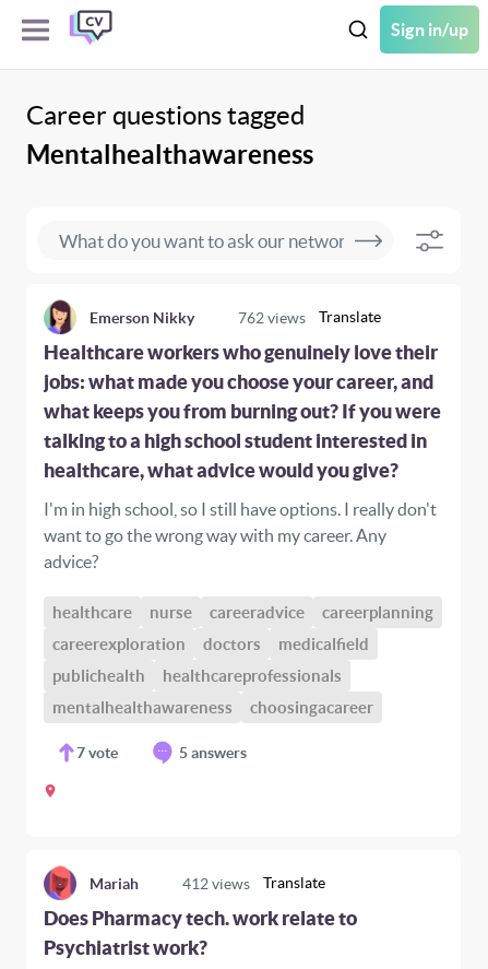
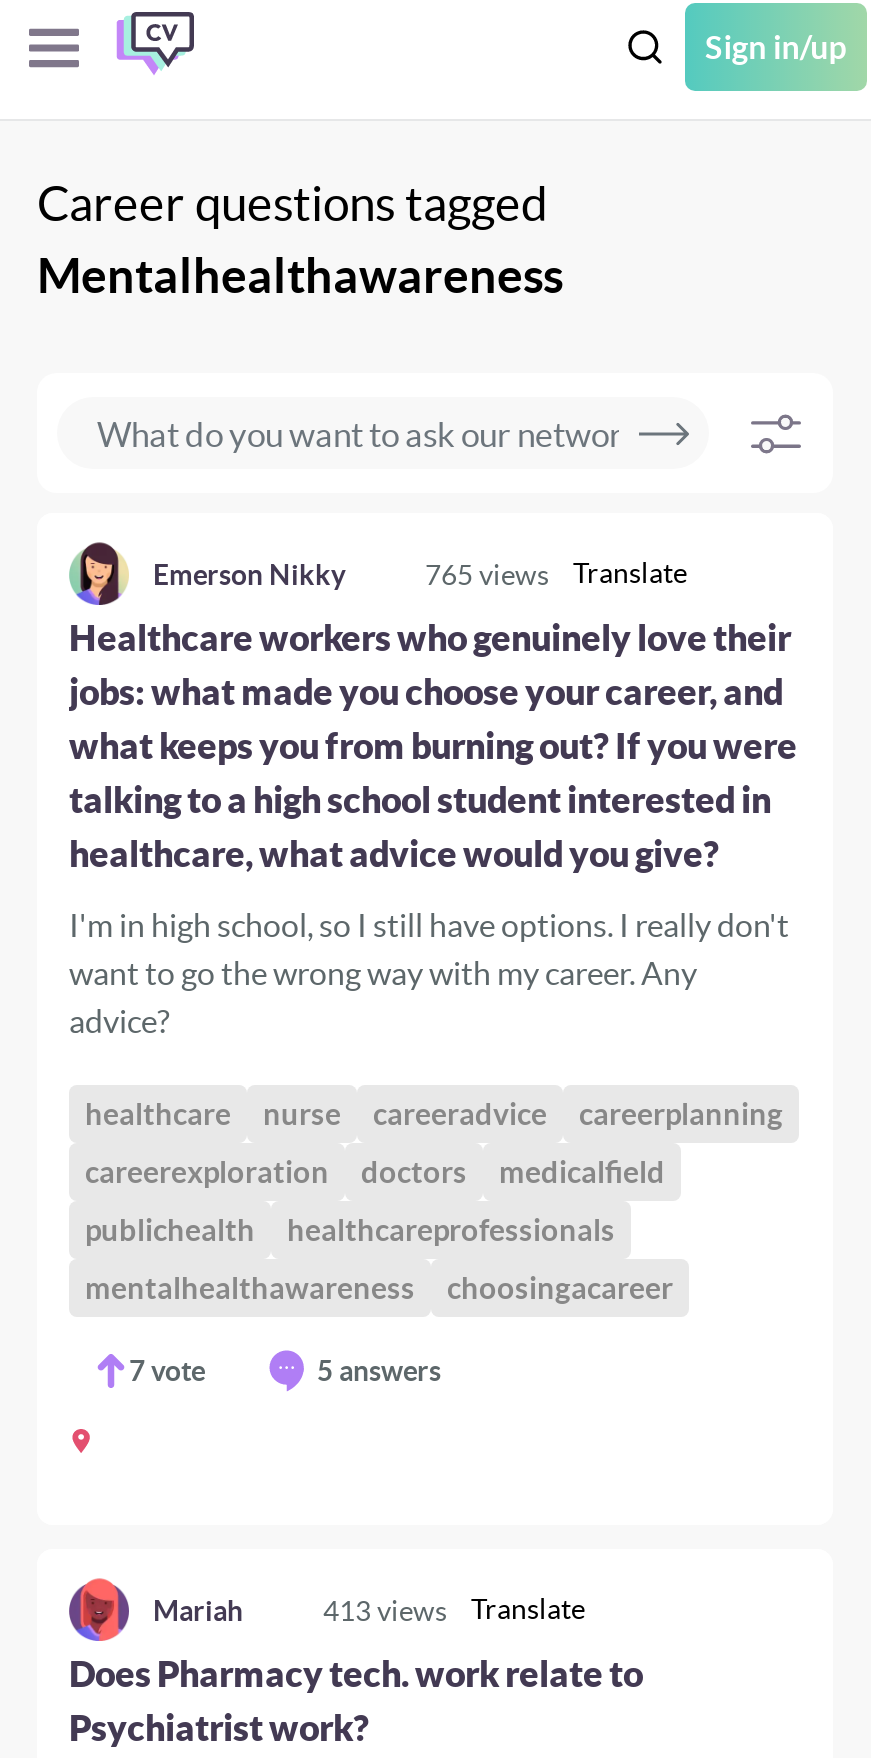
- 762 views Translate
+ 765 views Translate

- 412 views Translate
+ 413 views Translate
